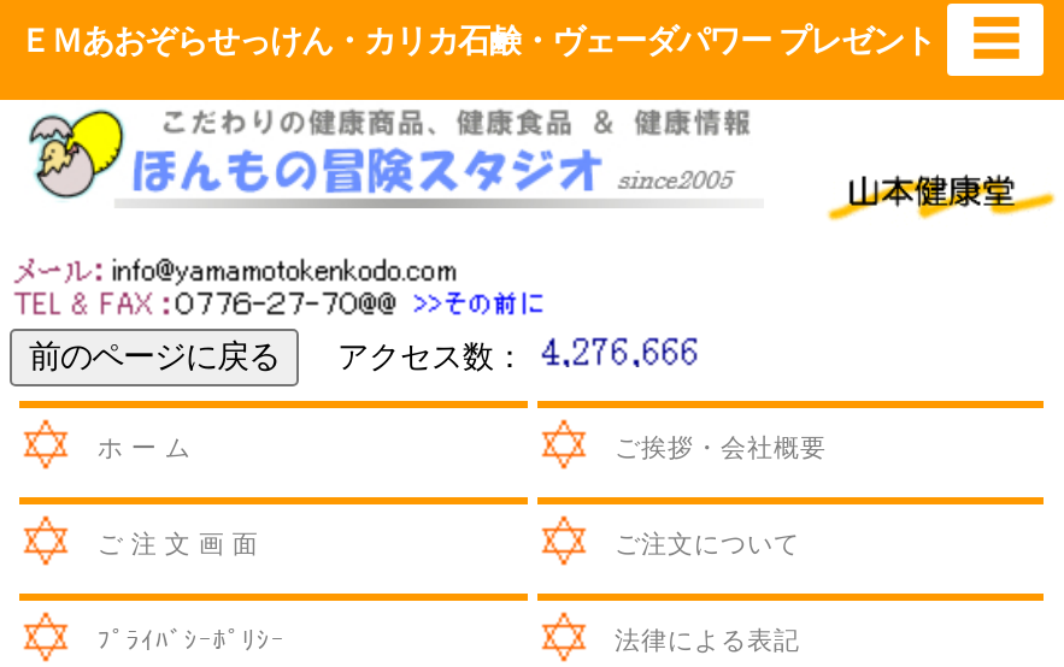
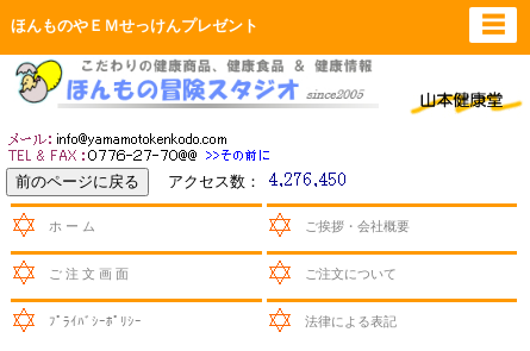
- ＥＭあおぞらせっけん・カリカ石鹸・ヴェーダパワー プレゼント
+ ほんものやＥＭせっけんプレゼント
